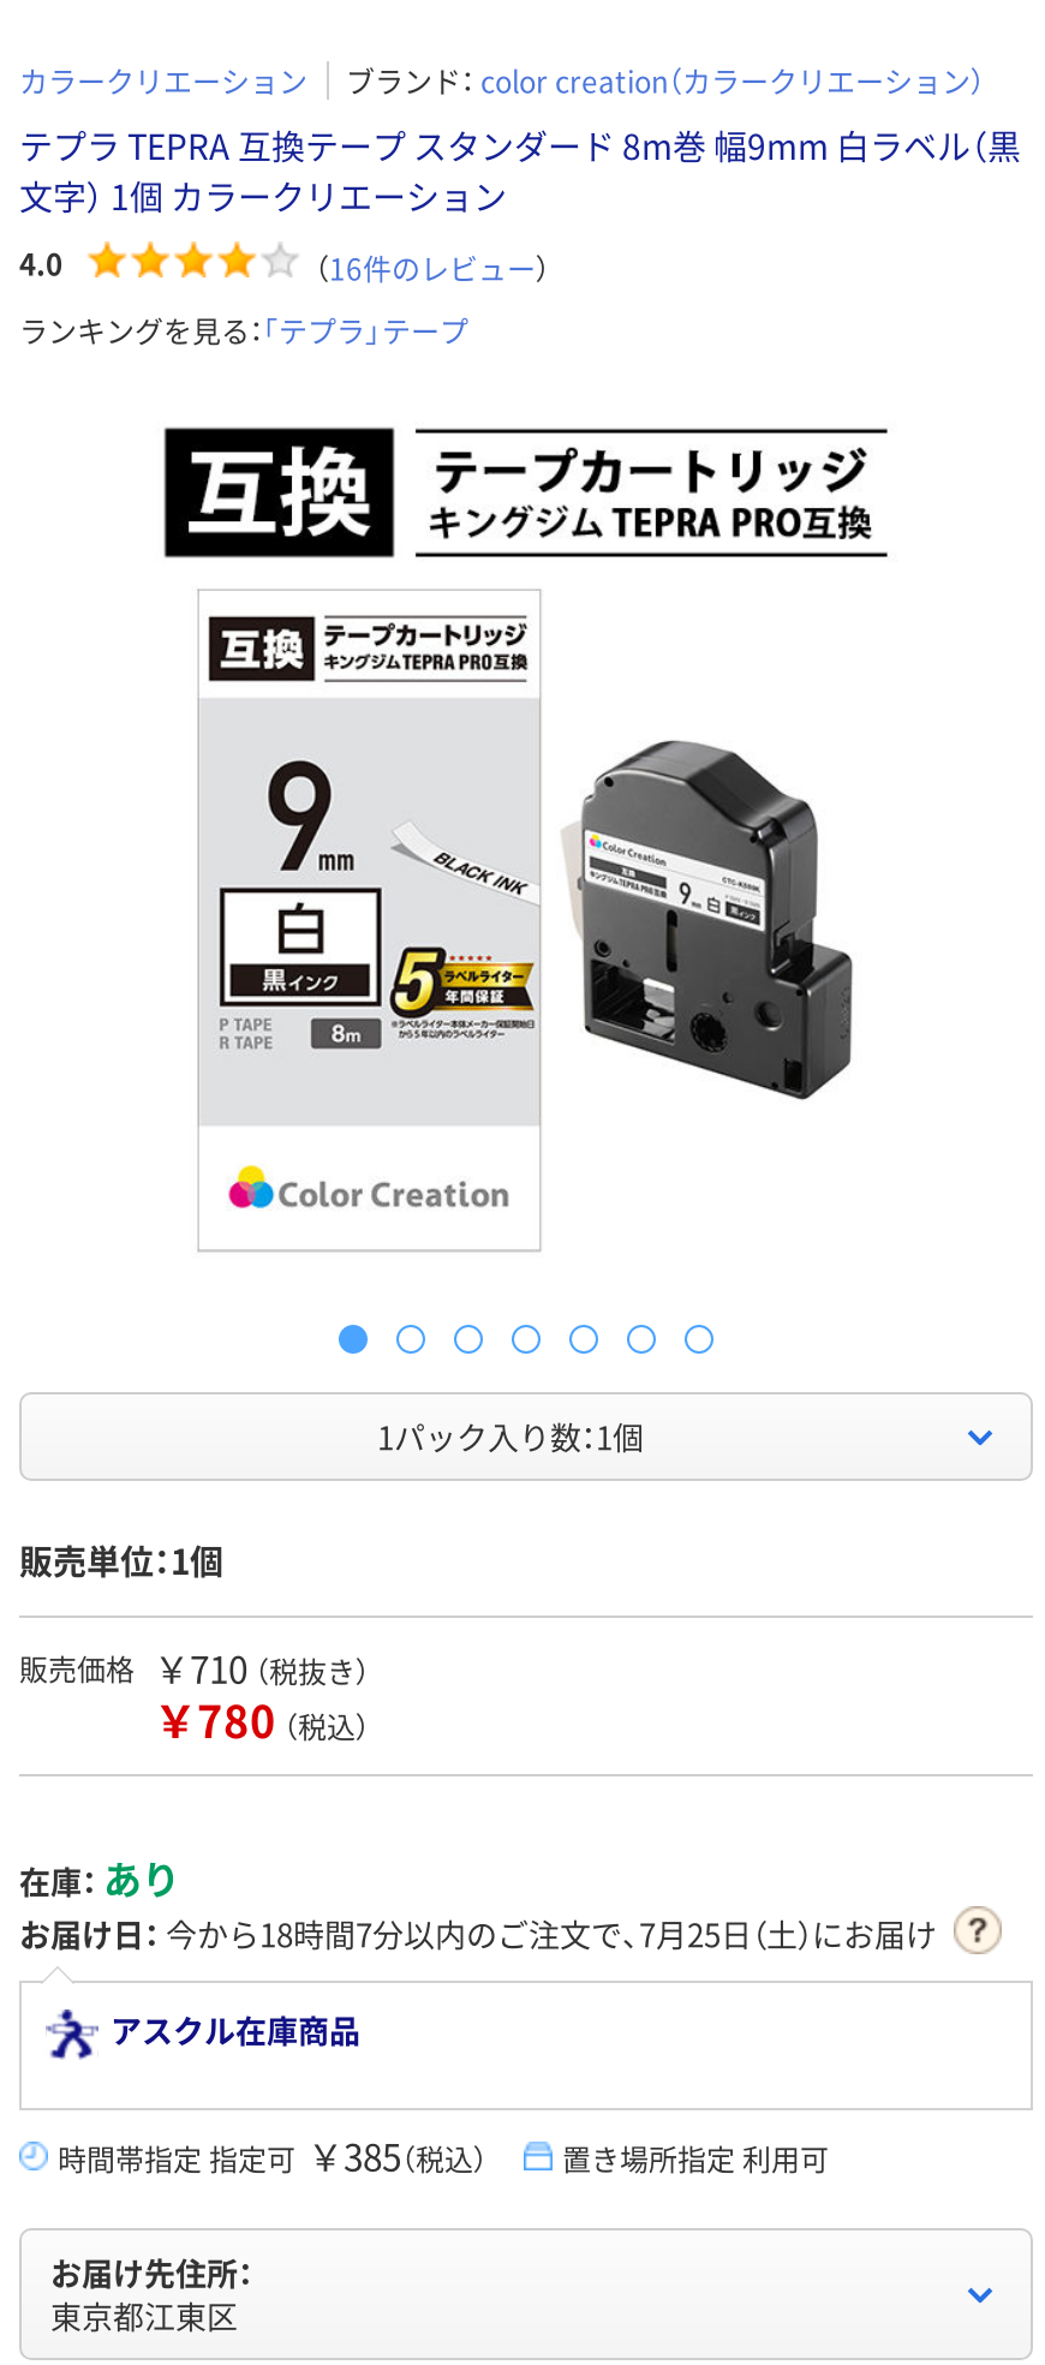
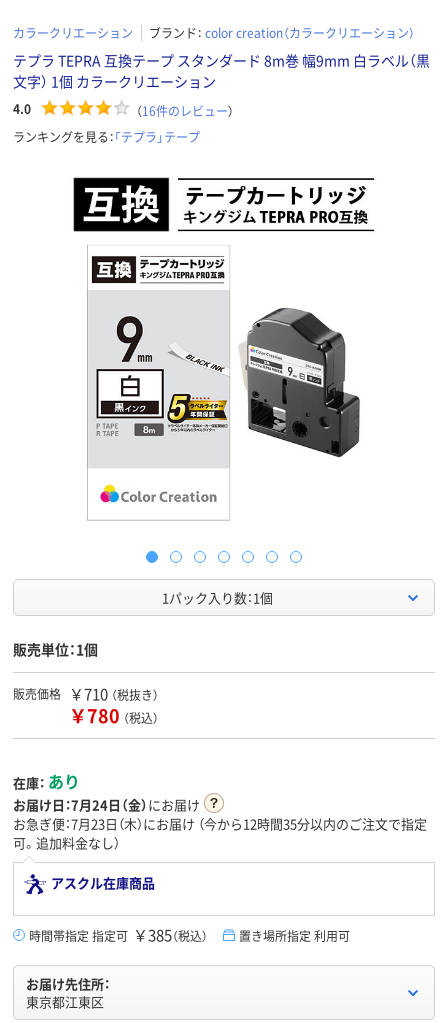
- お届け日：今から18時間7分以内のご注文で、7月25日（土）にお届け
+ お届け日：7月24日（金）にお届け
+ お急ぎ便：7月23日（木）にお届け（今から12時間35分以内のご注文で指定
+ 可。追加料金なし）
